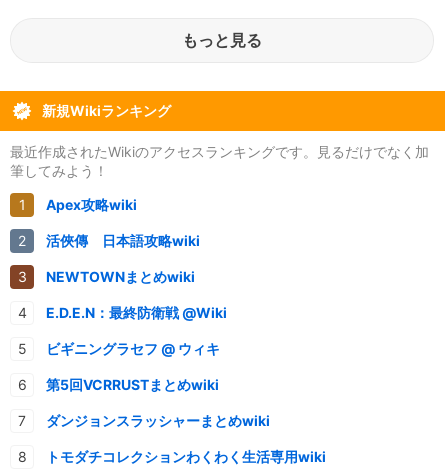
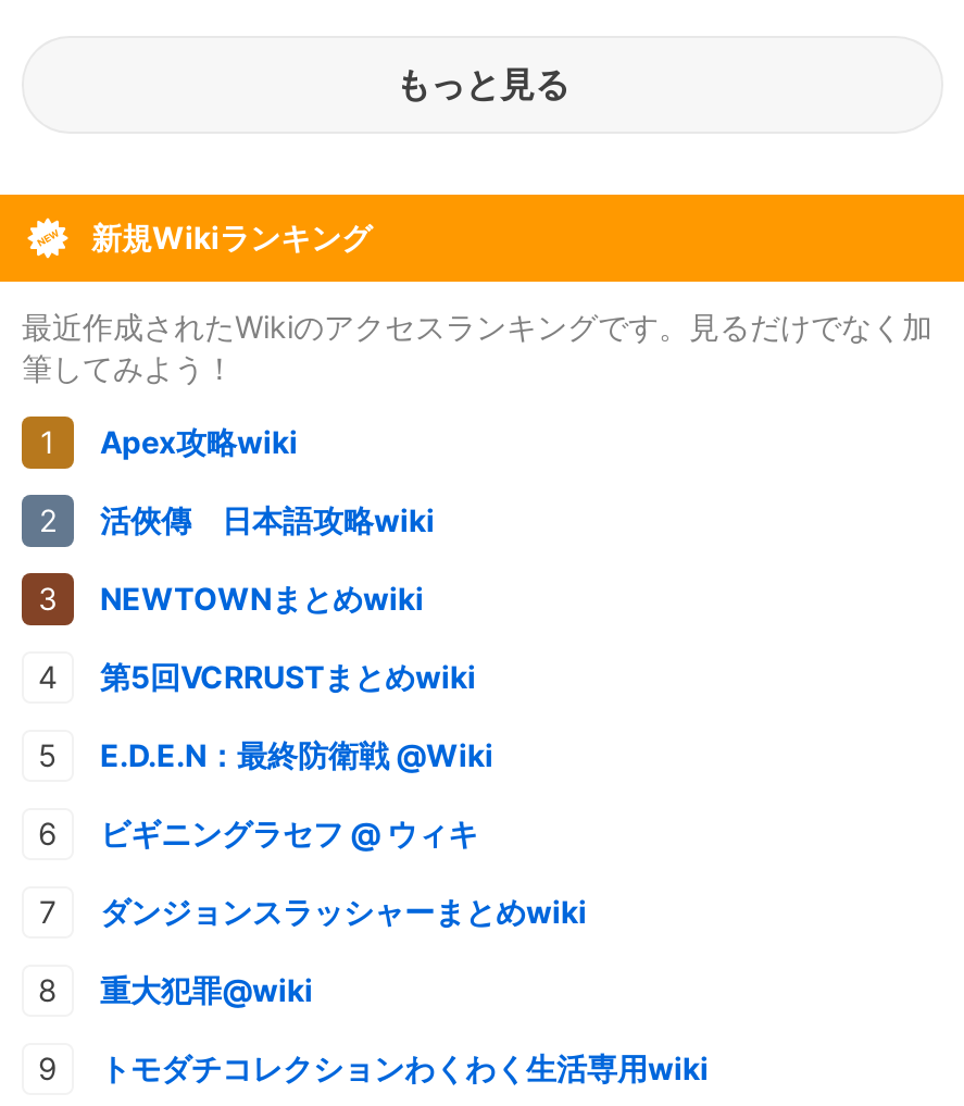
moved up: 第5回VCRRUSTまとめwiki

+ 重大犯罪@wiki
